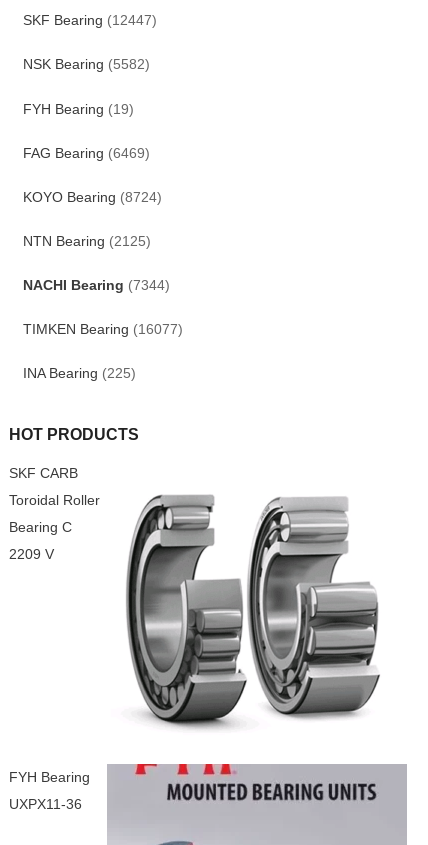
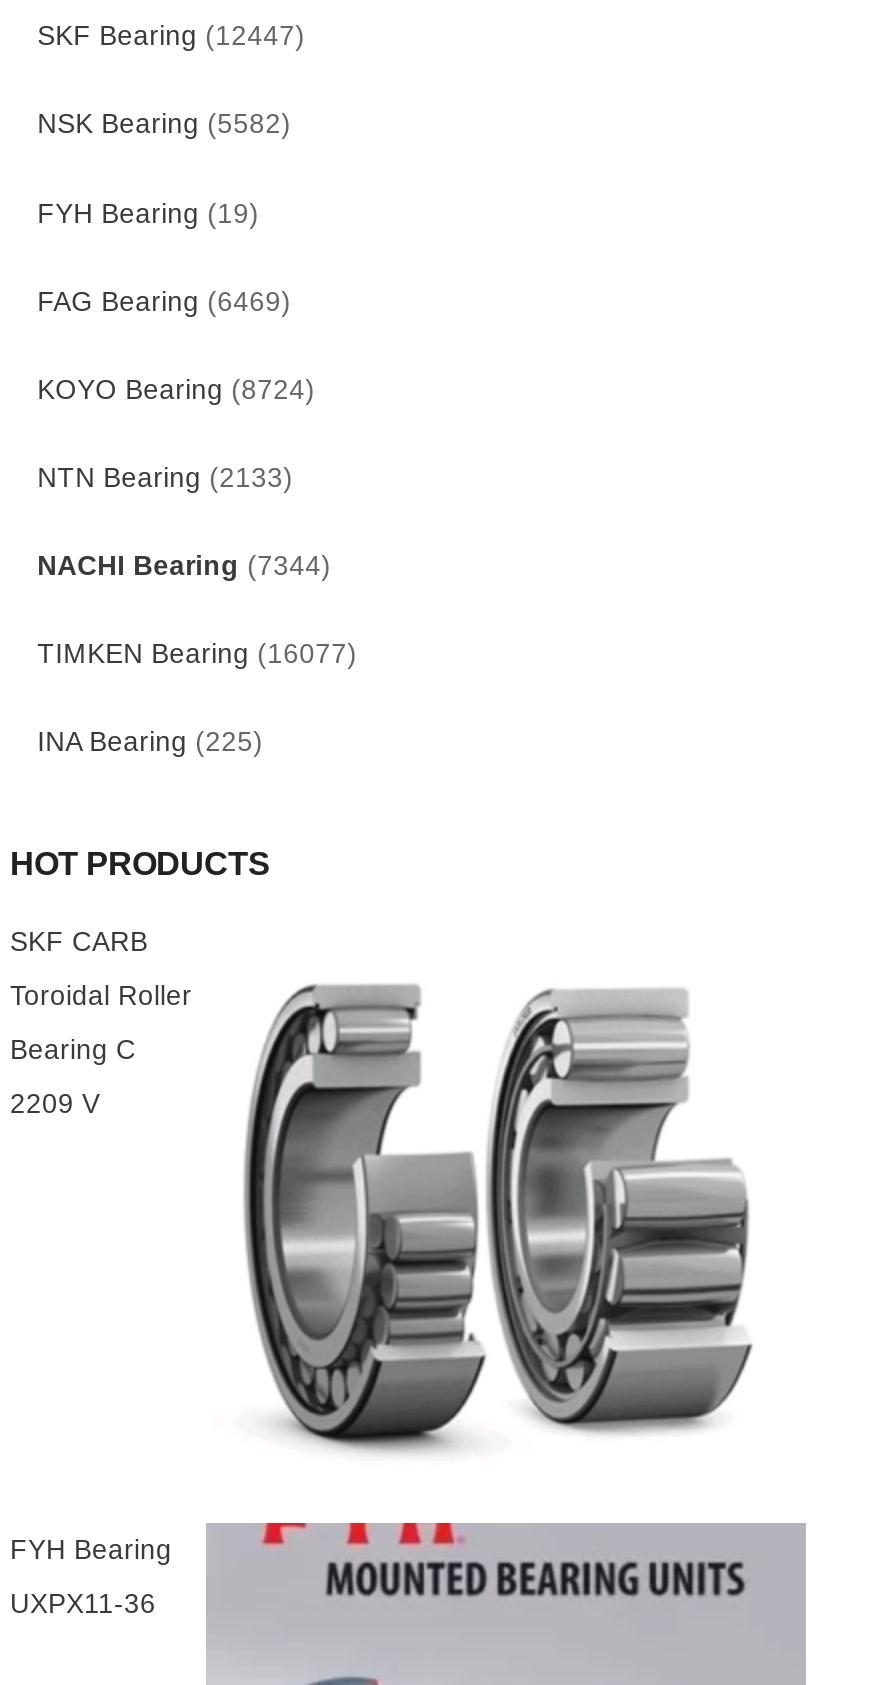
- NTN Bearing (2125)
+ NTN Bearing (2133)
